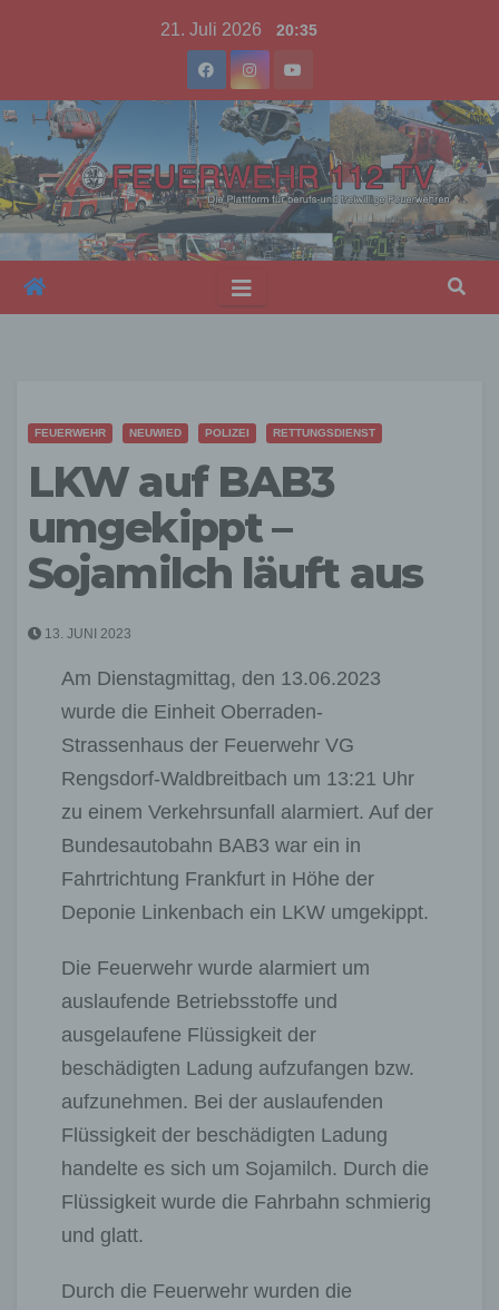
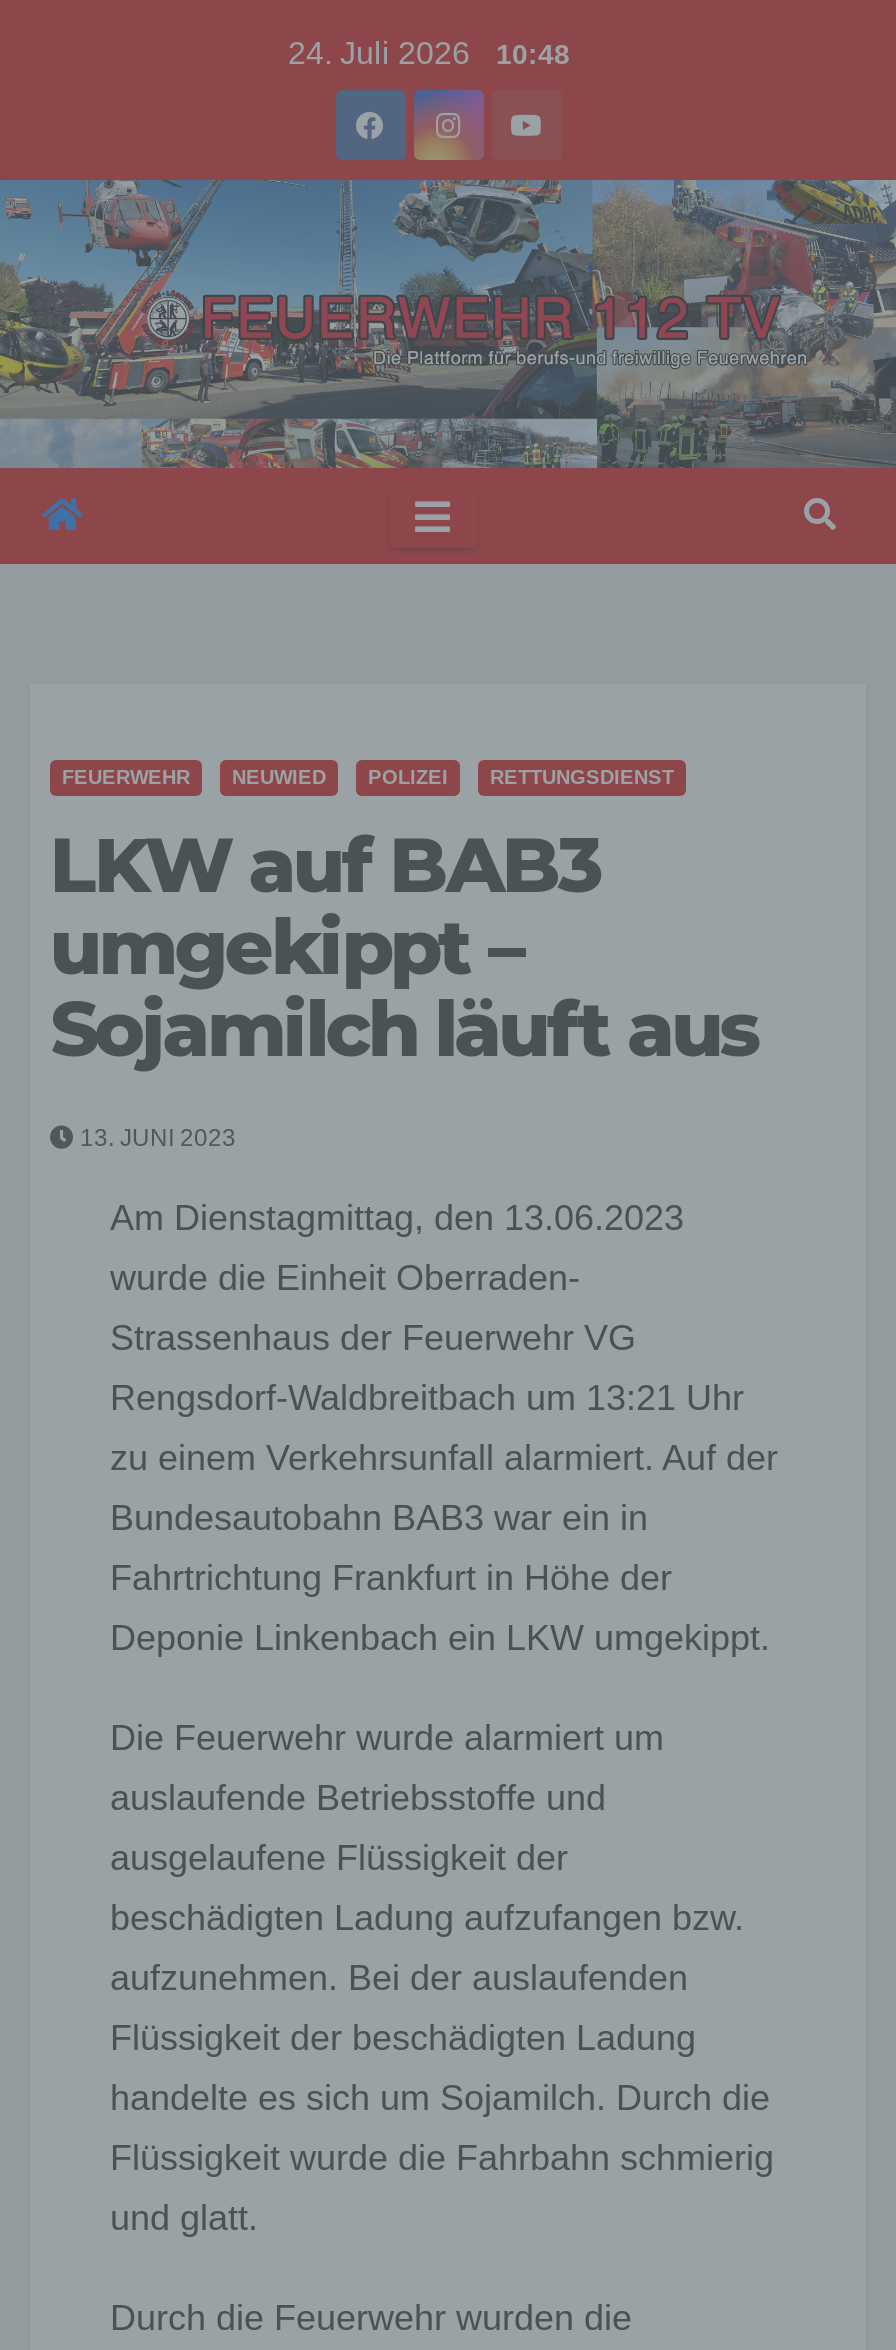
- 21. Juli 2026 20:35
+ 24. Juli 2026 10:48
